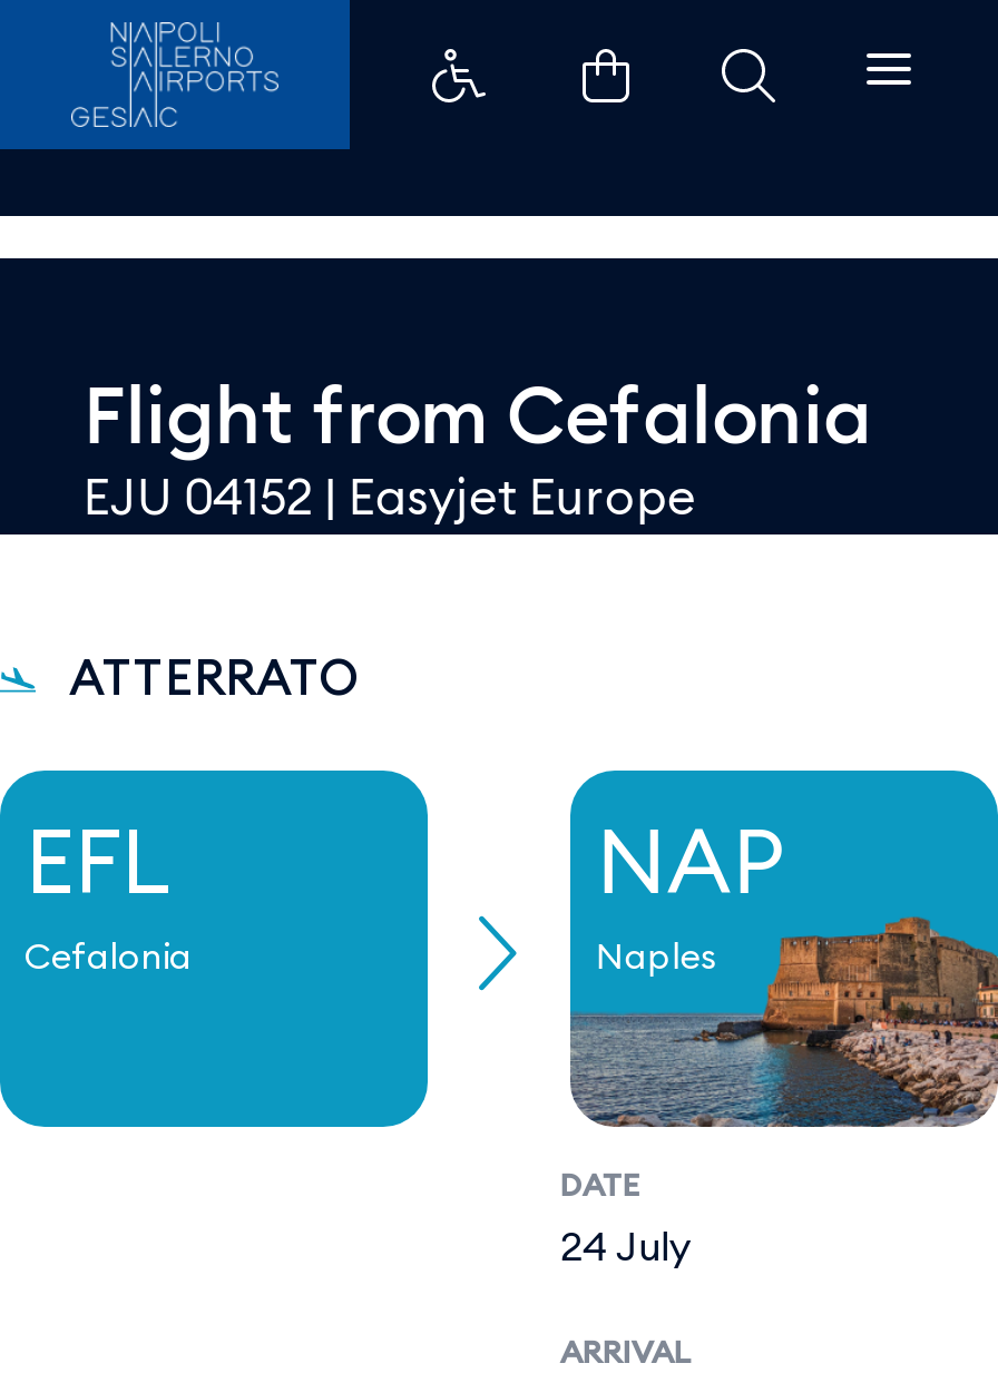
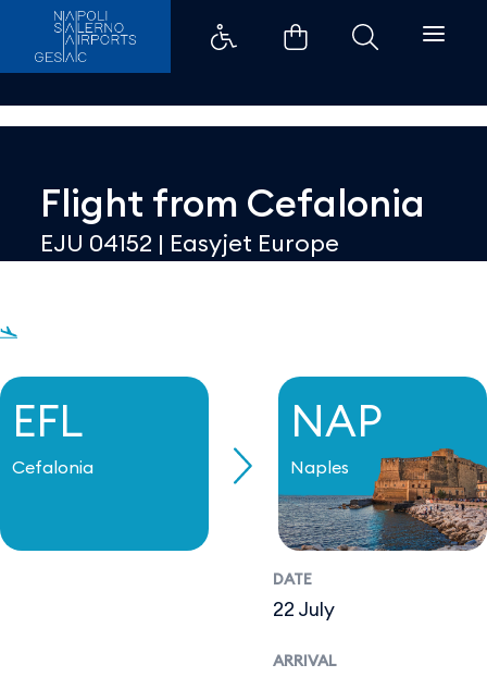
- ATTERRATO

- 24 July
+ 22 July
